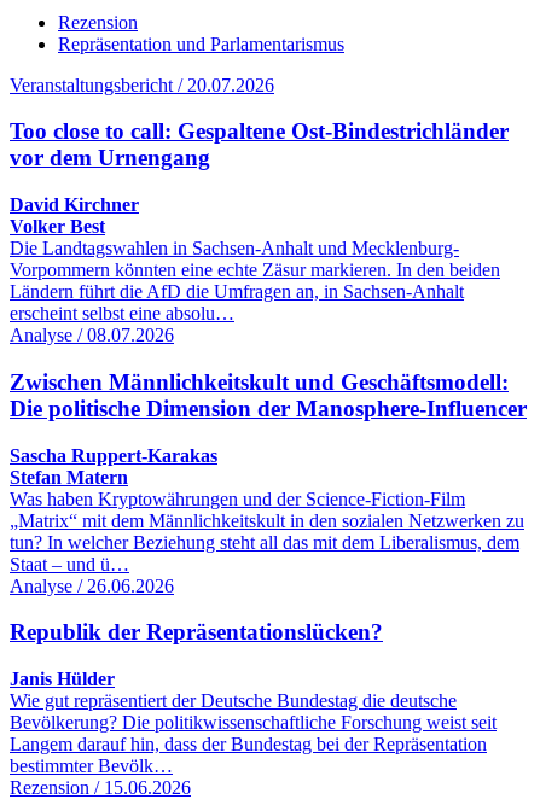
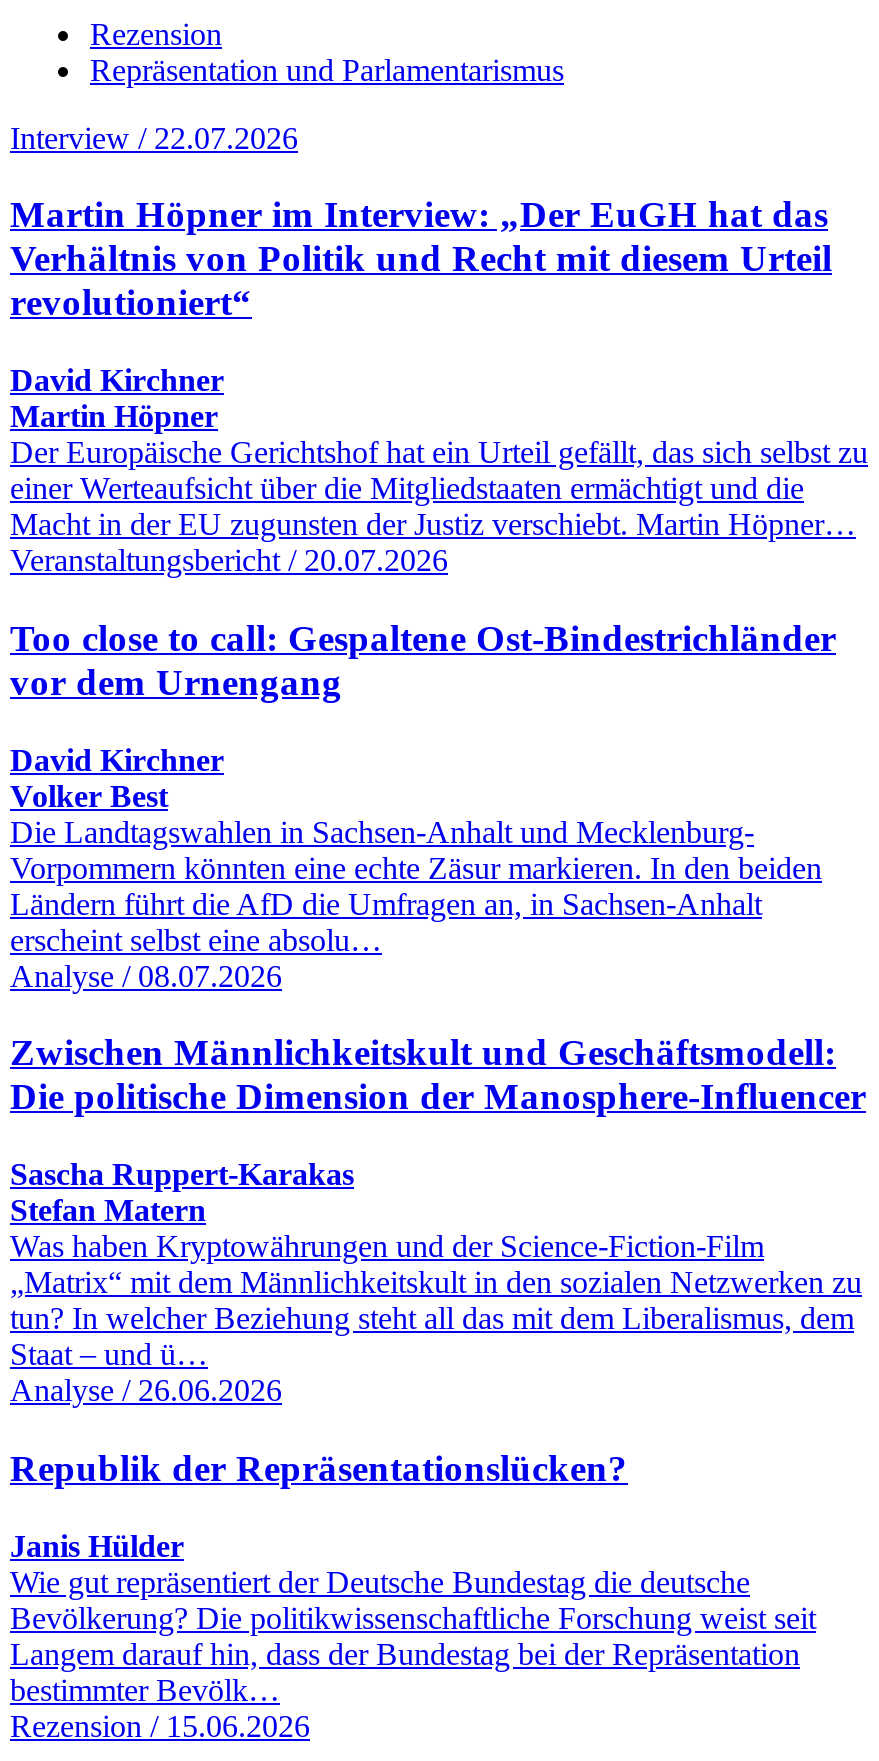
+ Interview / 22.07.2026
+ Martin Höpner im Interview: „Der EuGH hat das
+ Verhältnis von Politik und Recht mit diesem Urteil
+ revolutioniert“
+ David Kirchner
+ Martin Höpner
+ Der Europäische Gerichtshof hat ein Urteil gefällt, das sich selbst zu
+ einer Werteaufsicht über die Mitgliedstaaten ermächtigt und die
+ Macht in der EU zugunsten der Justiz verschiebt. Martin Höpner…
